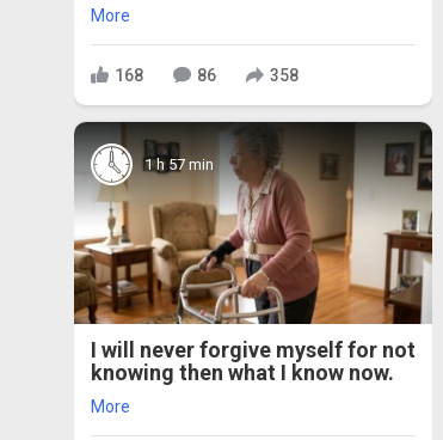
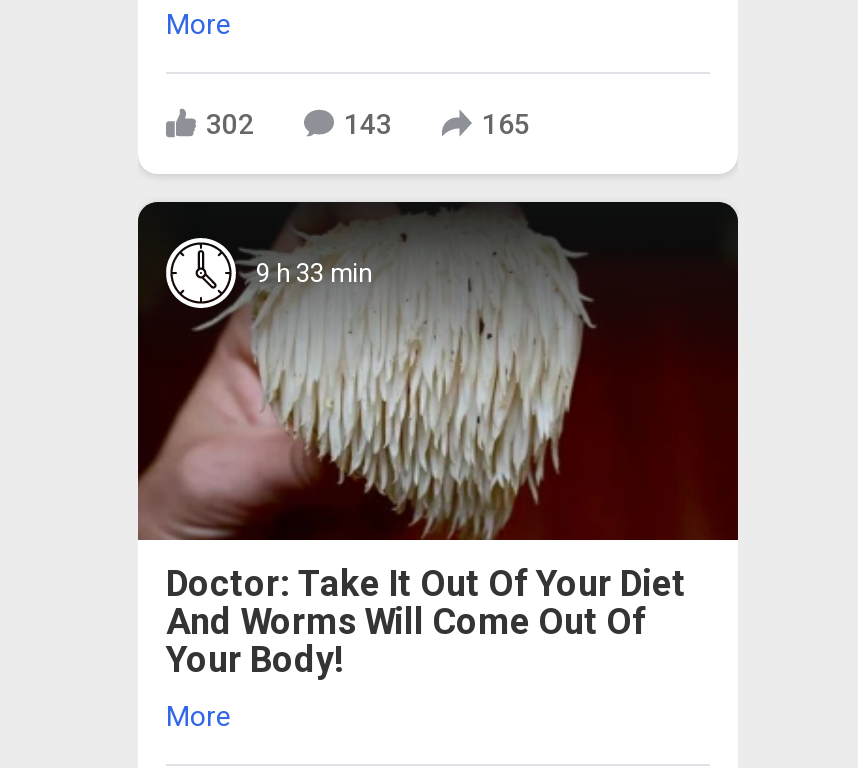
- 168
- 86
- 358
+ 302
+ 143
+ 165

- [image]
- 1 h 57 min
+ [image]
+ 9 h 33 min

- I will never forgive myself for not
- knowing then what I know now.
+ Doctor: Take It Out Of Your Diet
+ And Worms Will Come Out Of
+ Your Body!
